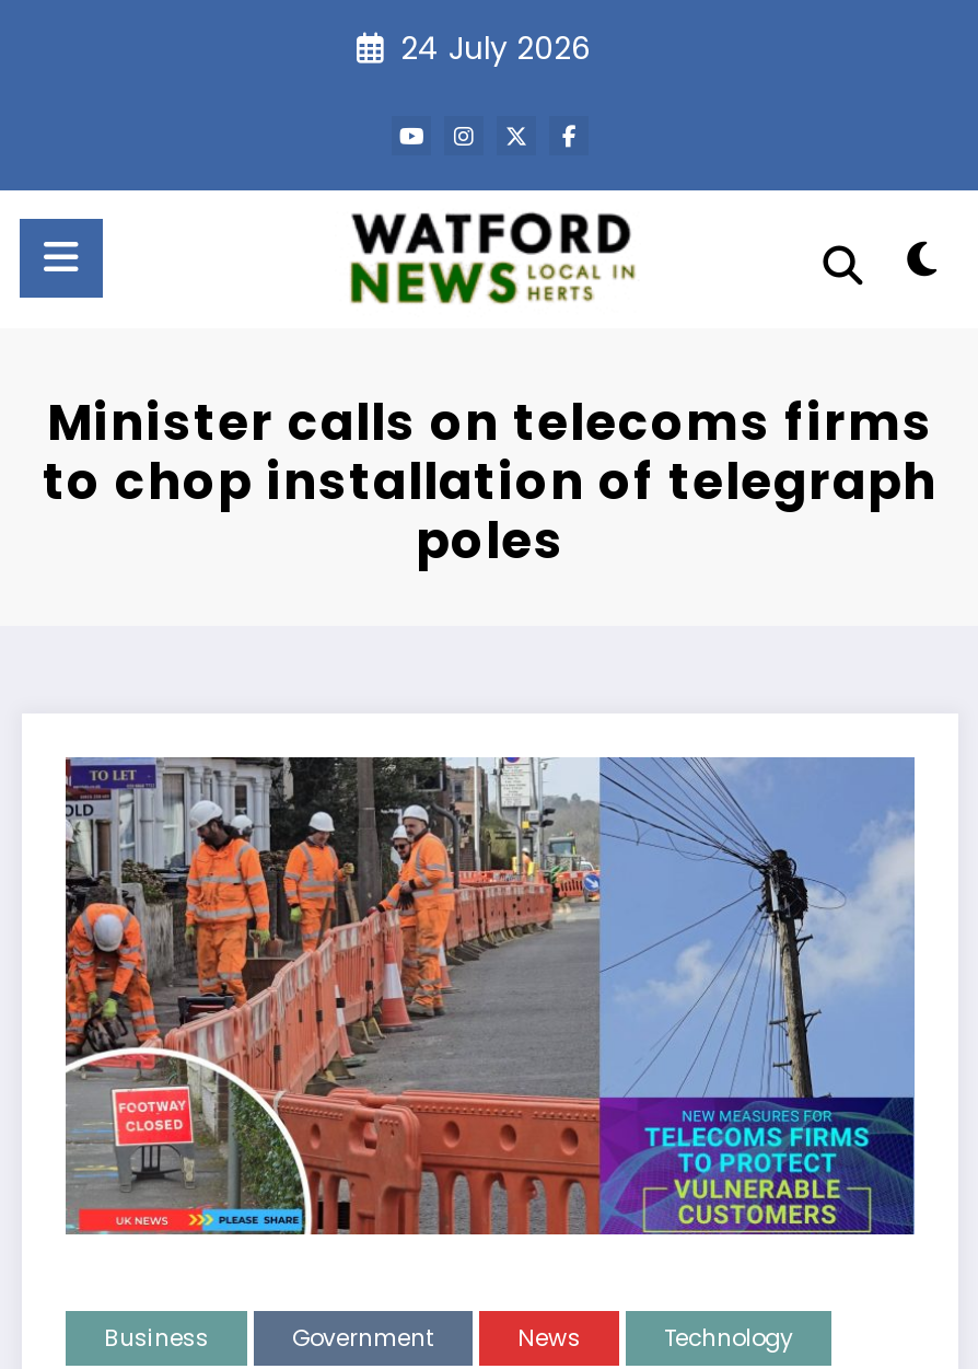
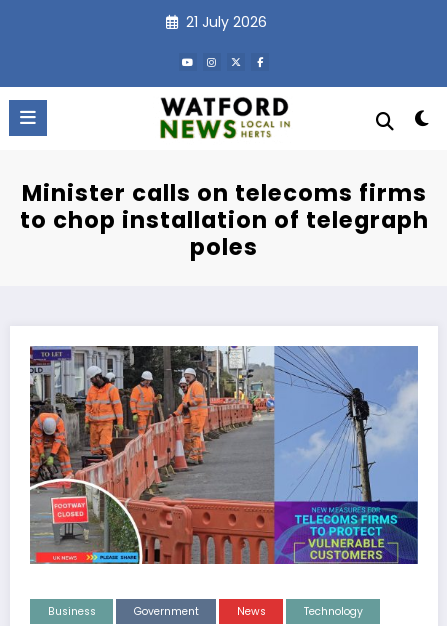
- 24 July 2026
+ 21 July 2026
